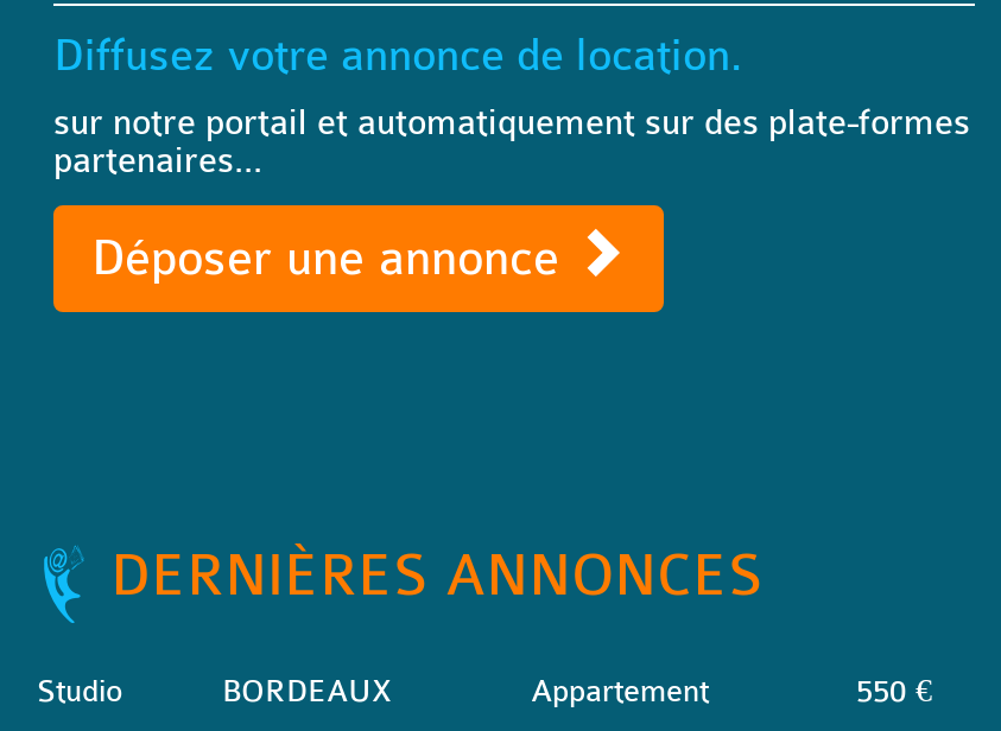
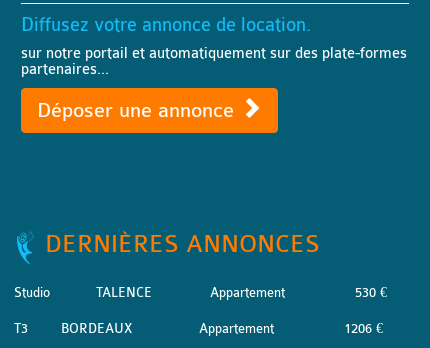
- 550 €
+ 1206 €

+ TALENCE
+ Appartement
+ 530 €
+ T3
